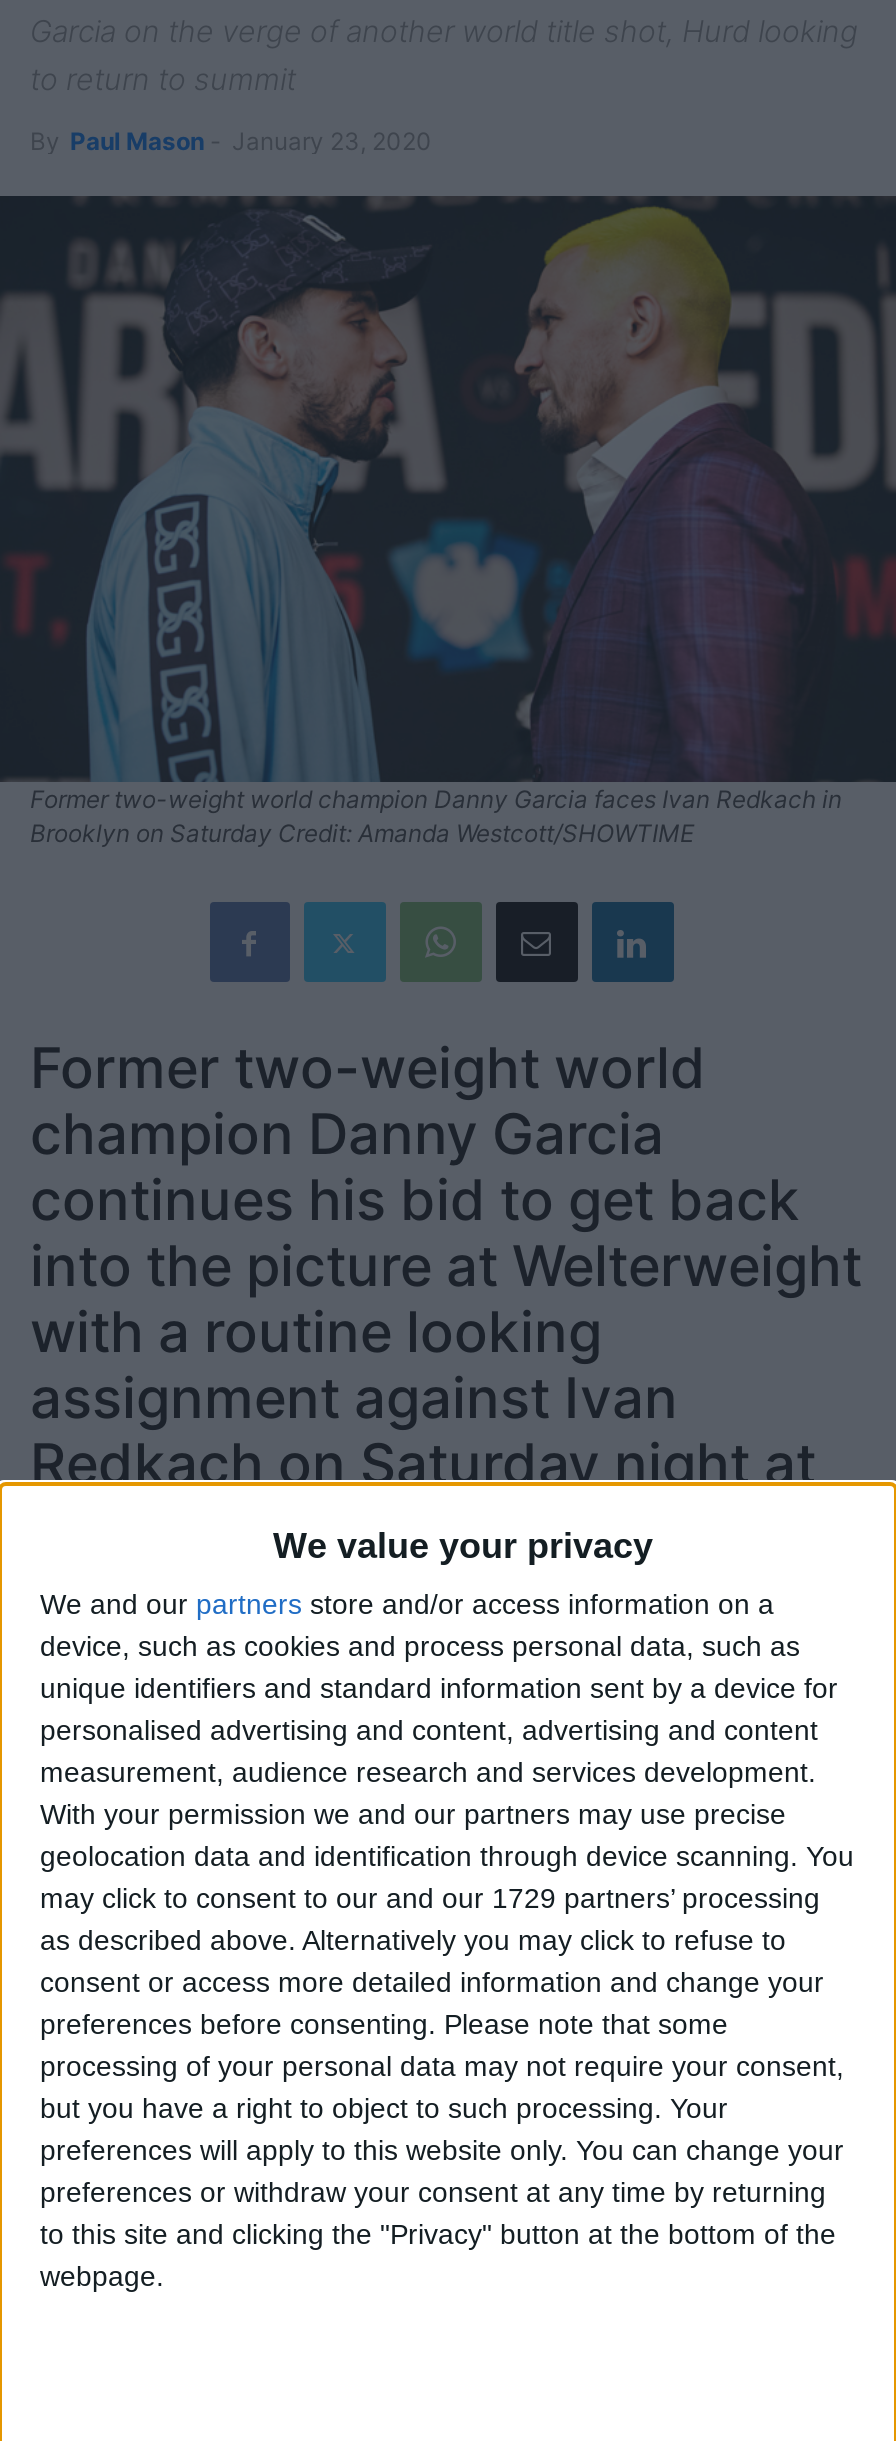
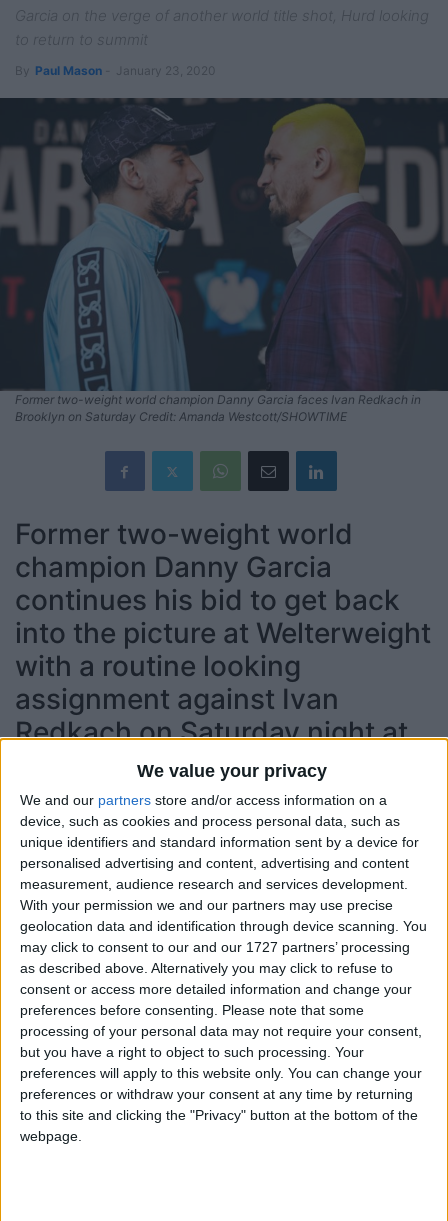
- may click to consent to our and our 1729 partners’ processing
+ may click to consent to our and our 1727 partners’ processing
